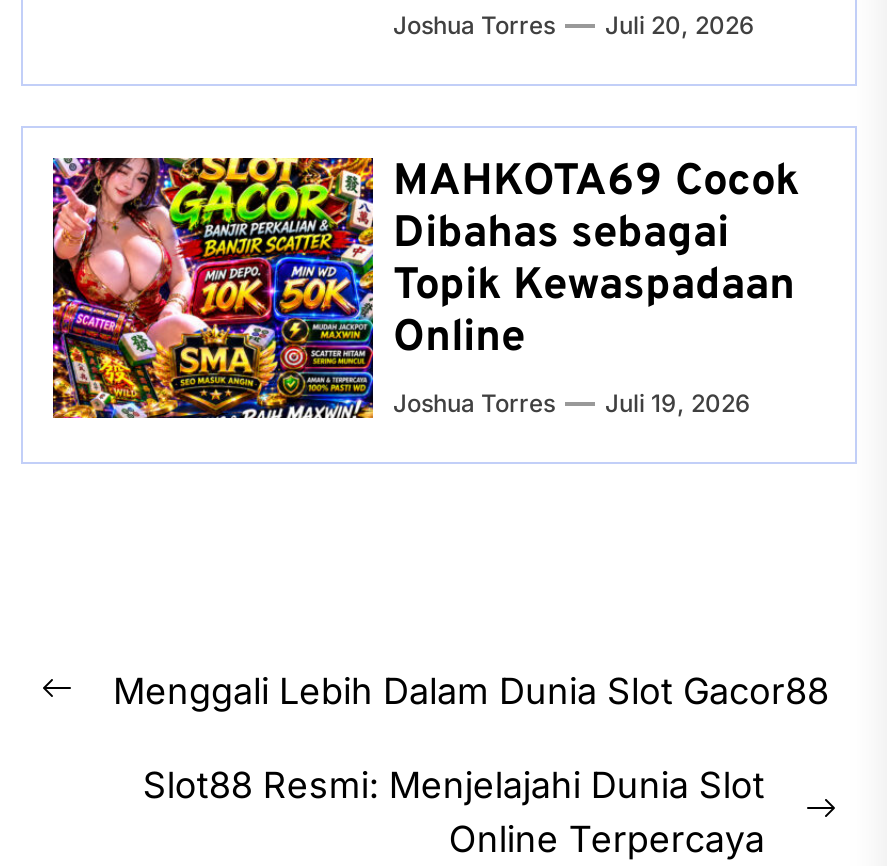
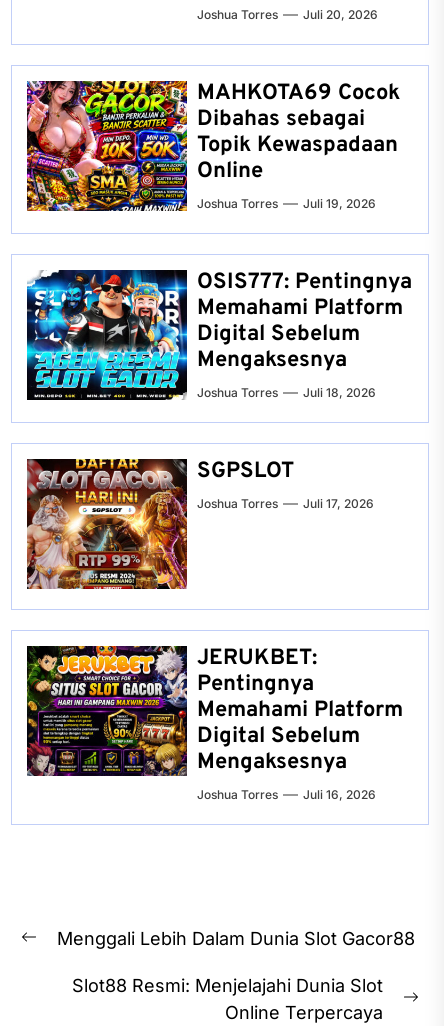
+ [image]
+ OSIS777: Pentingnya
+ Memahami Platform
+ Digital Sebelum
+ Mengaksesnya
+ Joshua Torres
+ Juli 18, 2026
+ SGPSLOT
+ Joshua Torres
+ Juli 17, 2026

+ [image]
+ JERUKBET:
+ Pentingnya
+ Memahami Platform
+ Digital Sebelum
+ Mengaksesnya
+ Joshua Torres
+ Juli 16, 2026

+ [image]
